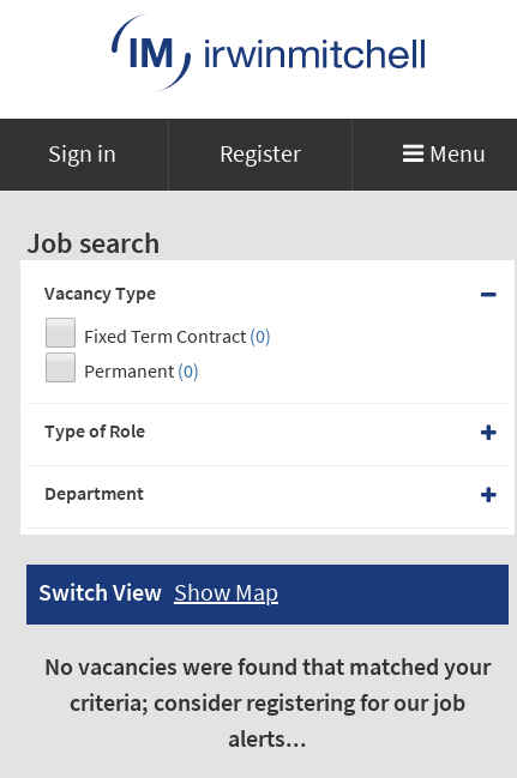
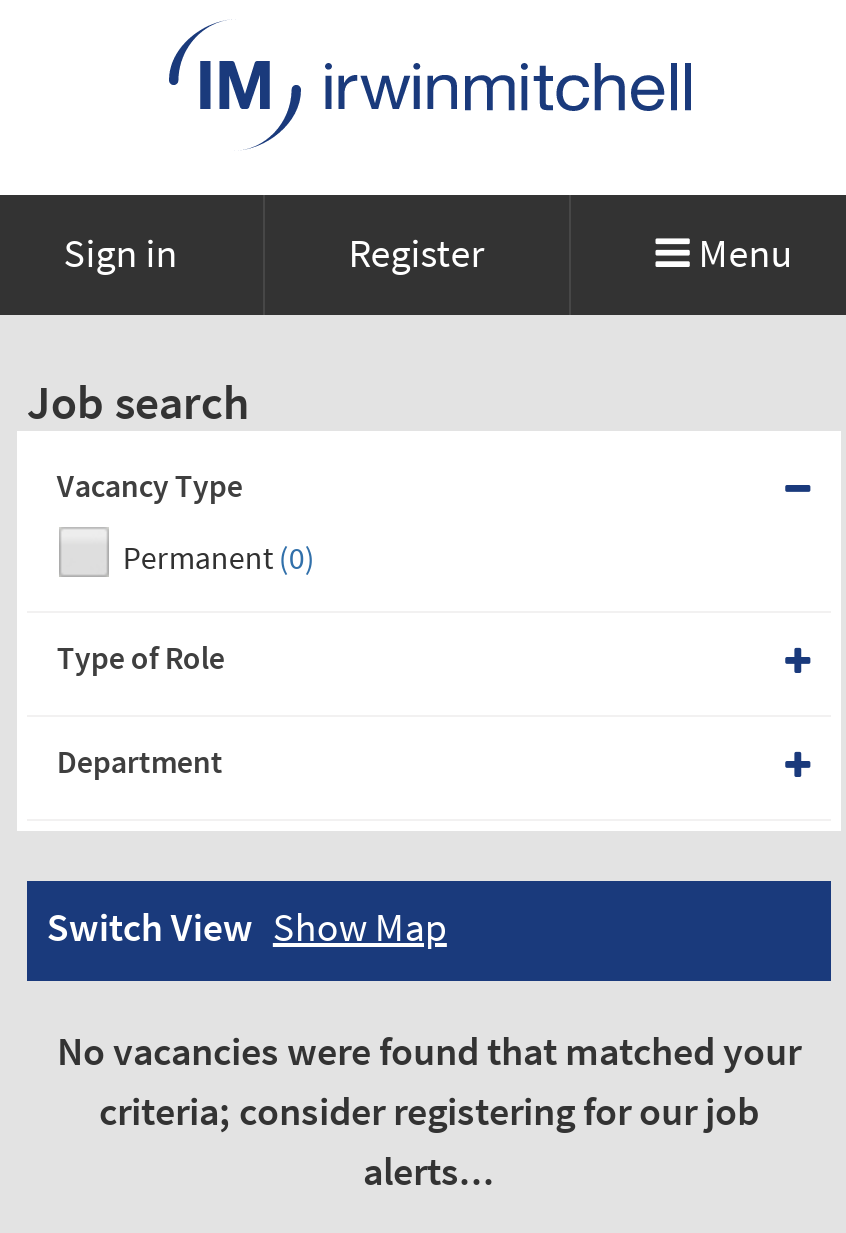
- Fixed Term Contract (0)
